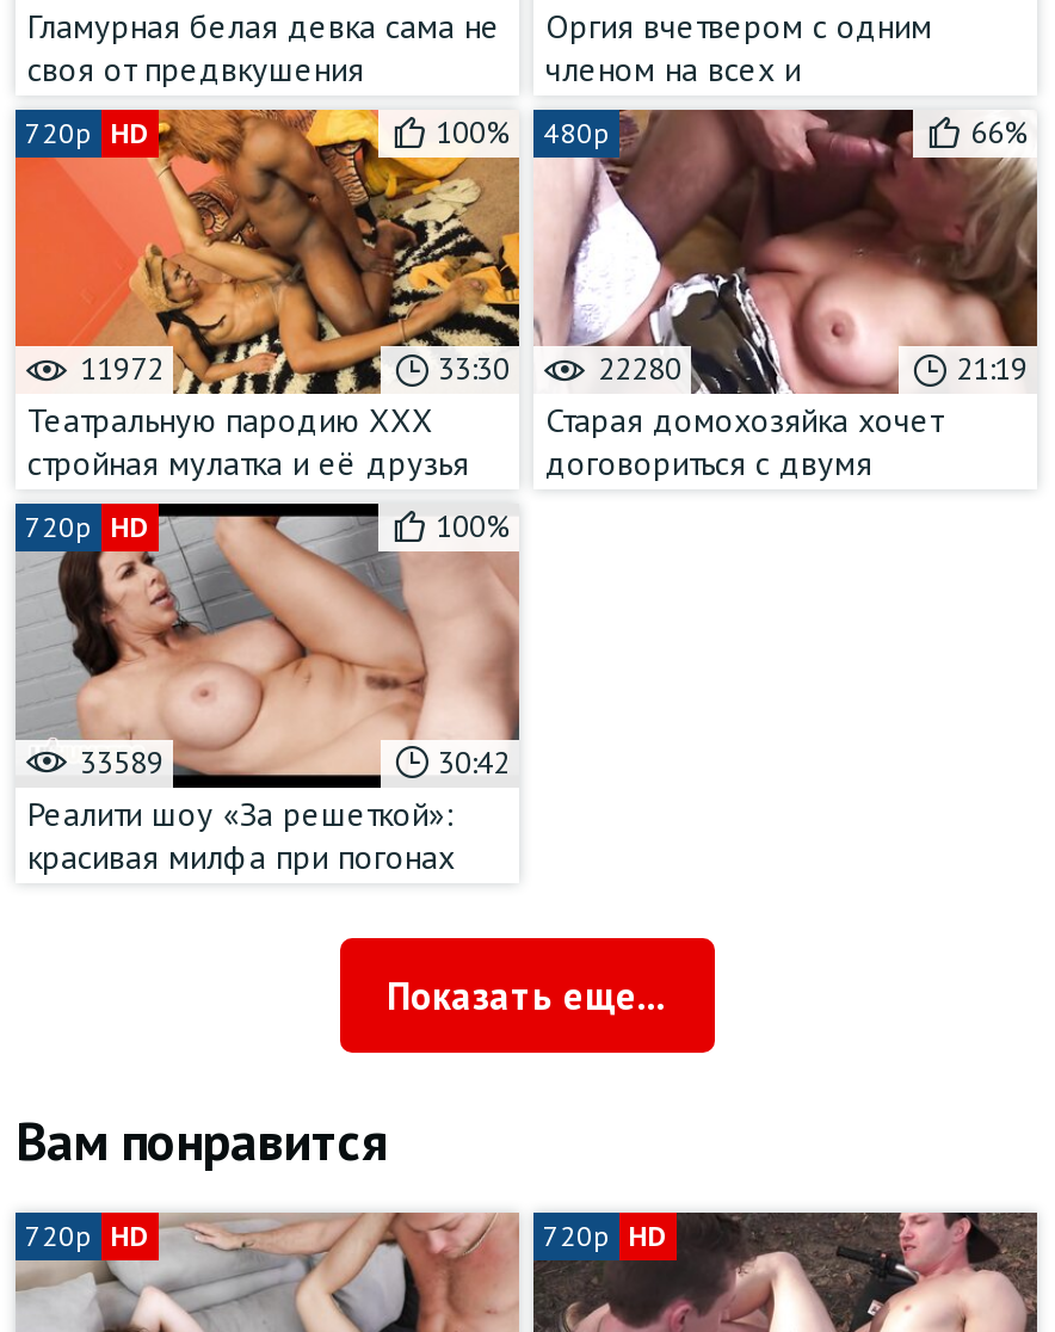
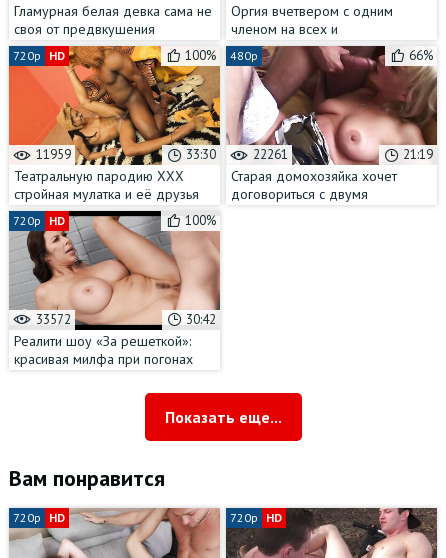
- 11972
+ 11959

- 33:30 22280
+ 33:30 22261

- 33589
+ 33572
